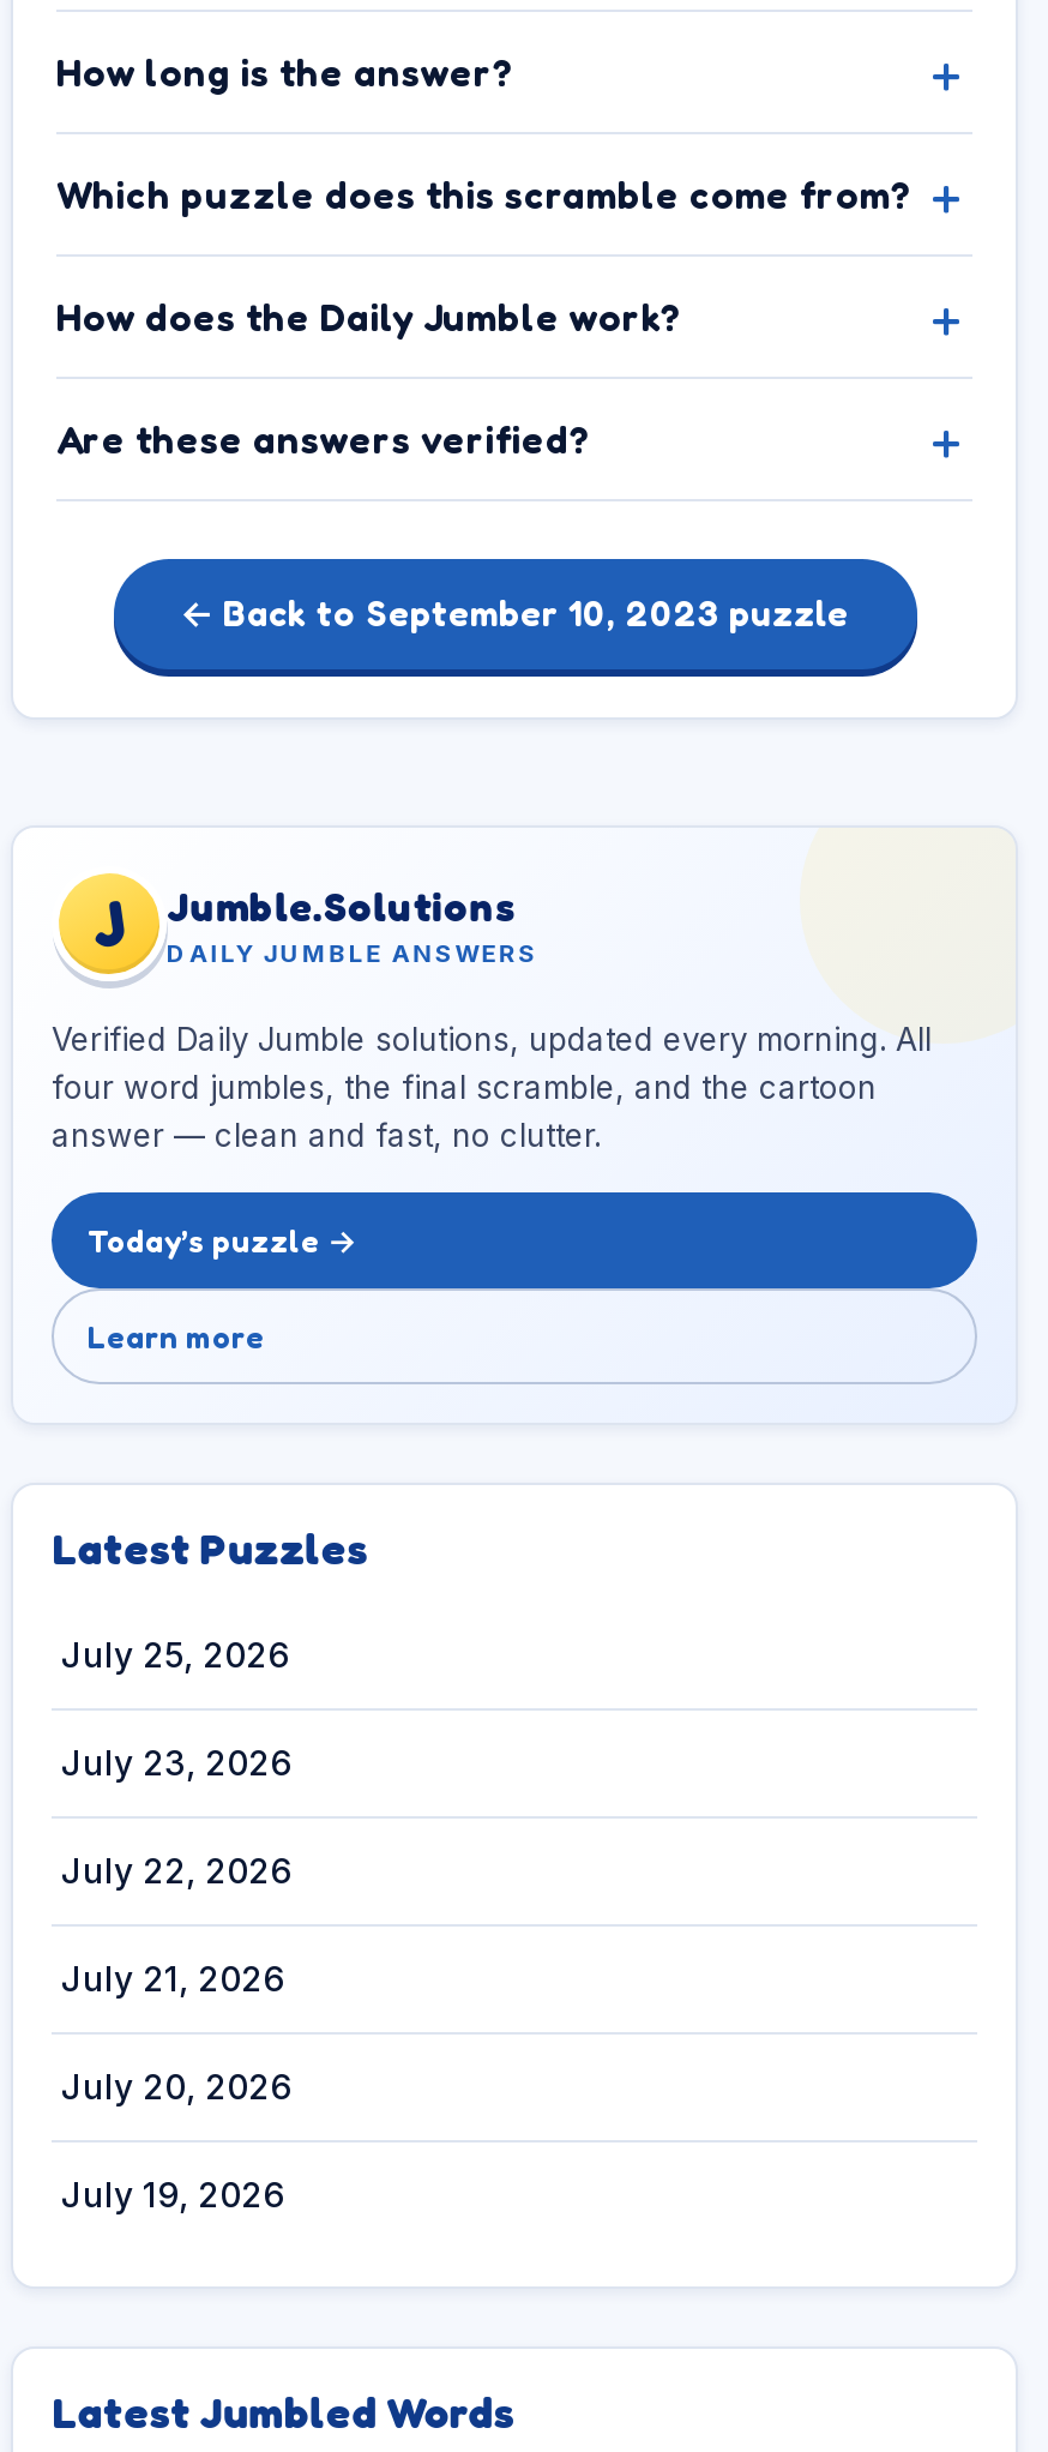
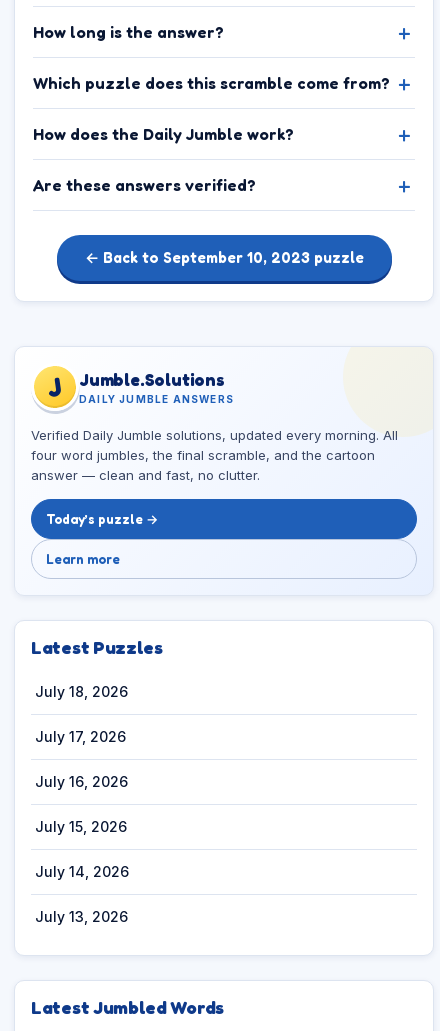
- July 25, 2026
+ July 18, 2026

- July 23, 2026
+ July 17, 2026

- July 22, 2026
+ July 16, 2026

- July 21, 2026
+ July 15, 2026

- July 20, 2026
+ July 14, 2026

- July 19, 2026
+ July 13, 2026
